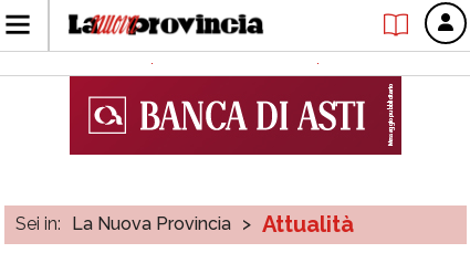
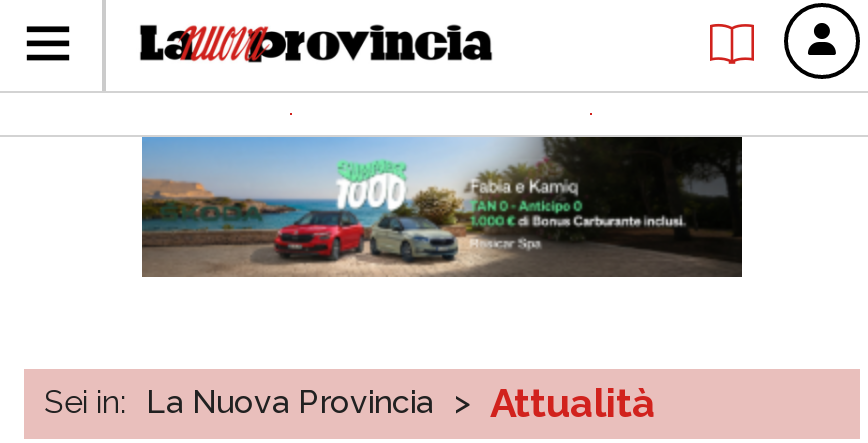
- [image]
+ [image]
